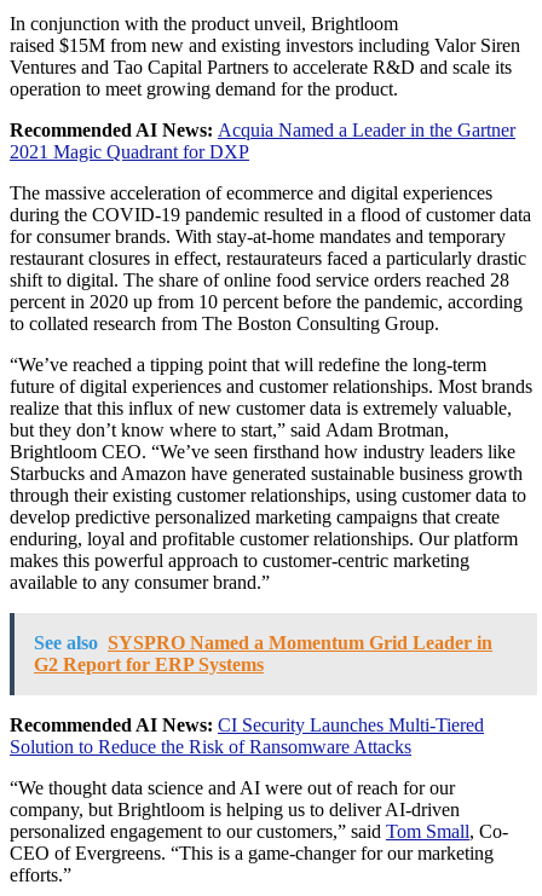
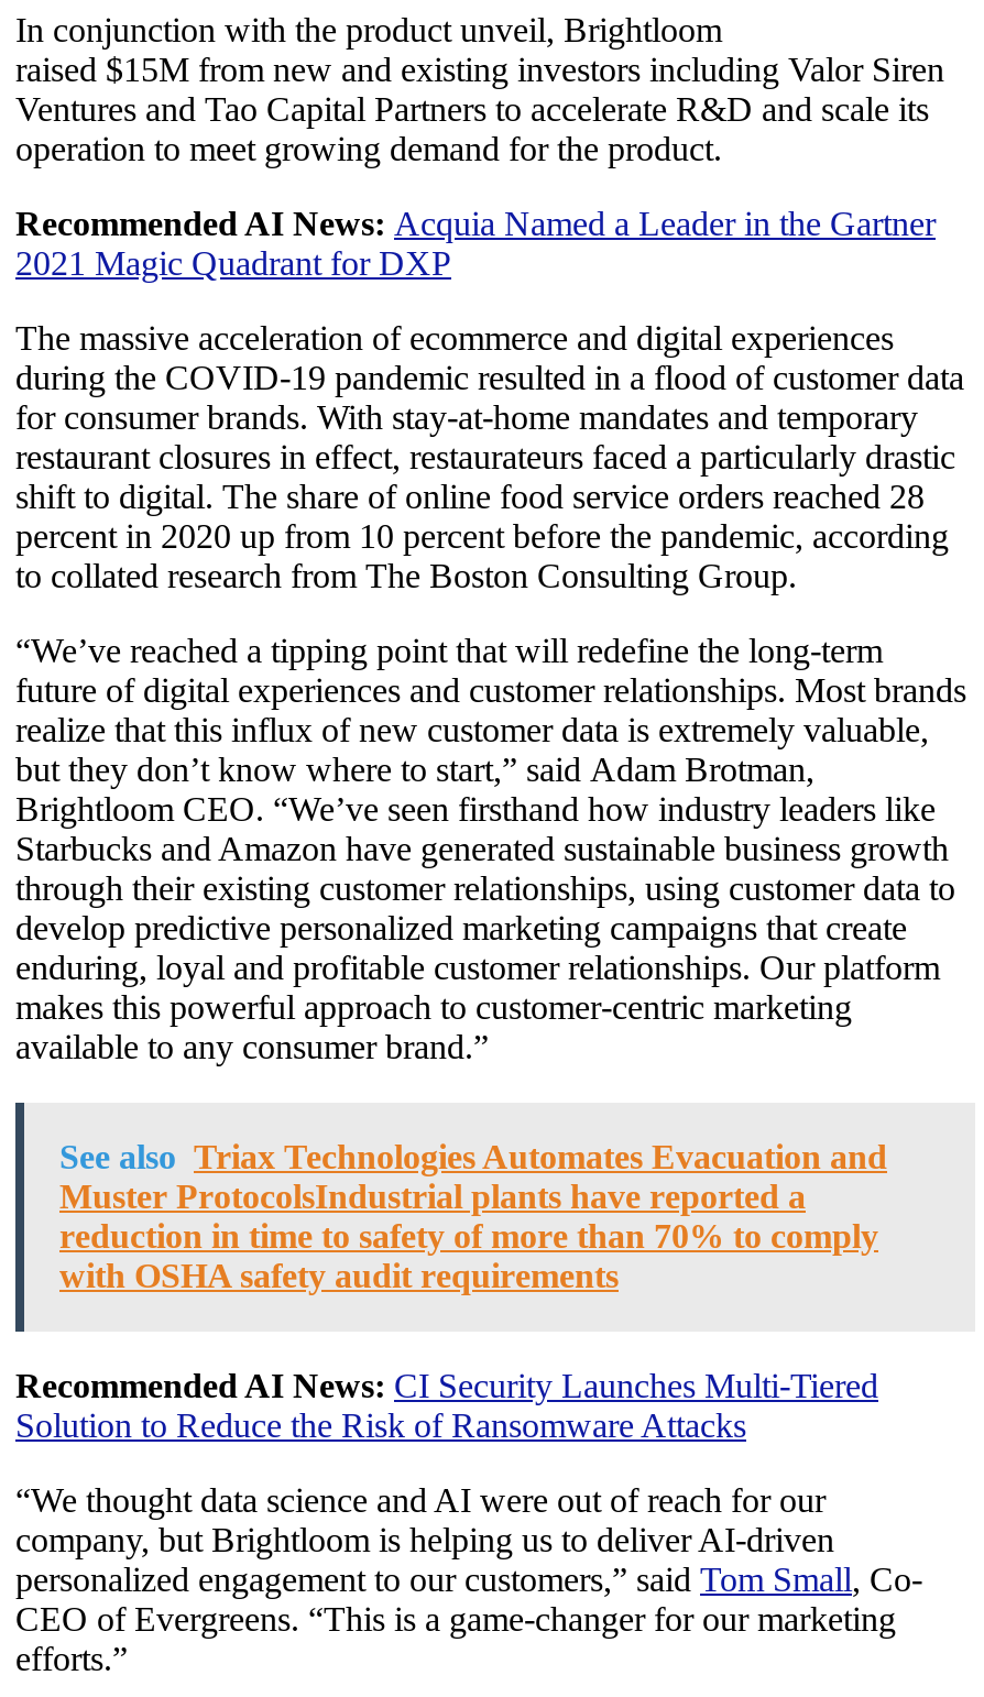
- See also SYSPRO Named a Momentum Grid Leader in
- G2 Report for ERP Systems
+ See also Triax Technologies Automates Evacuation and
+ Muster ProtocolsIndustrial plants have reported a
+ reduction in time to safety of more than 70% to comply
+ with OSHA safety audit requirements
